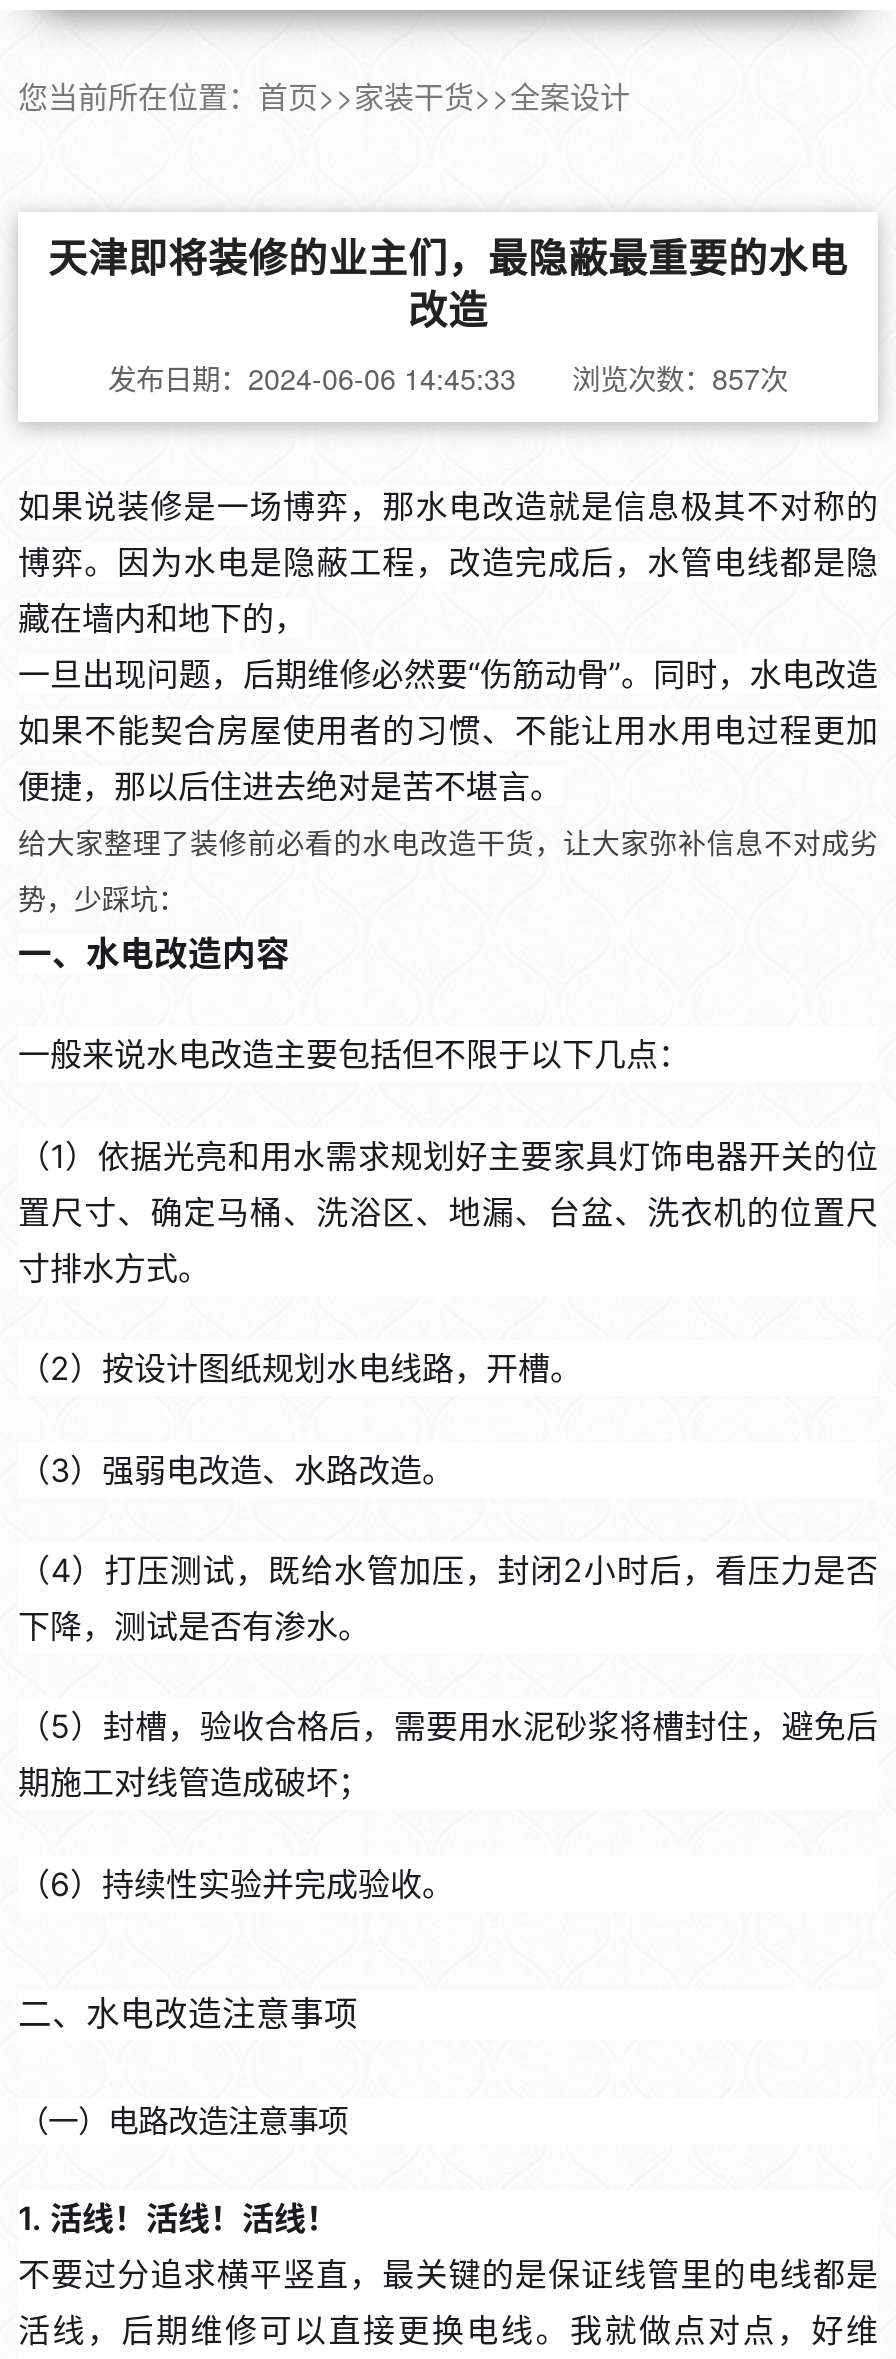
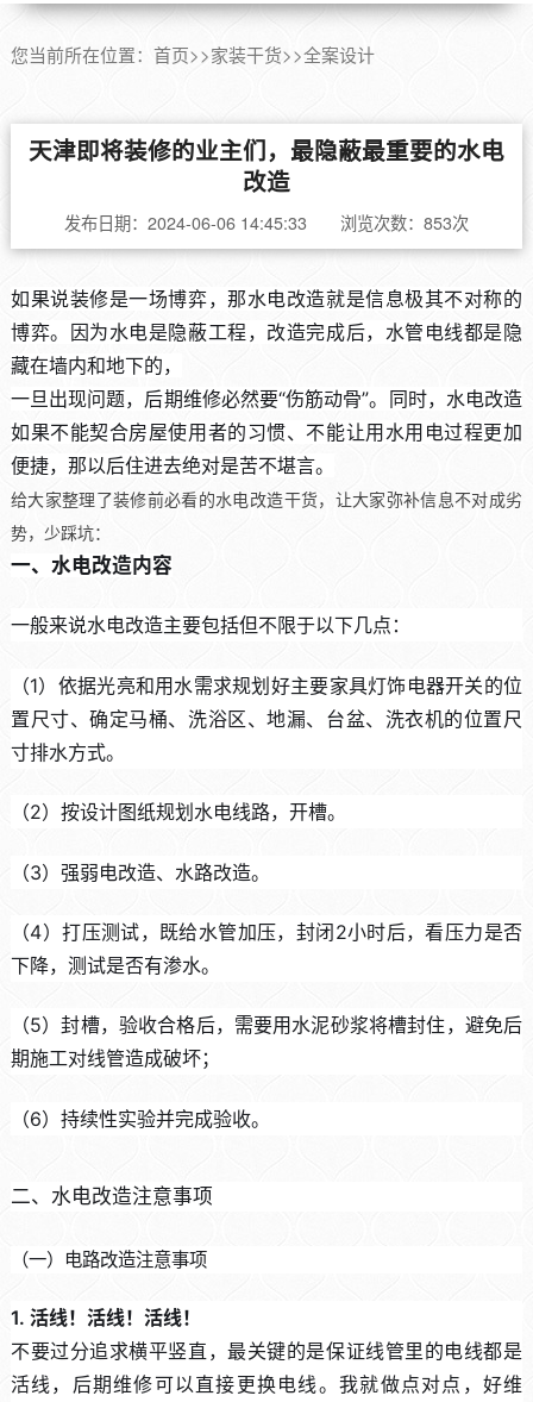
- 发布日期：2024-06-06 14:45:33 浏览次数：857次
+ 发布日期：2024-06-06 14:45:33 浏览次数：853次
